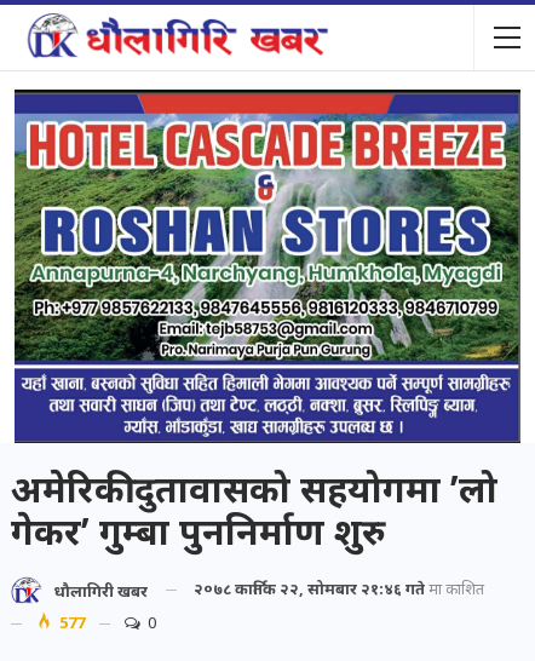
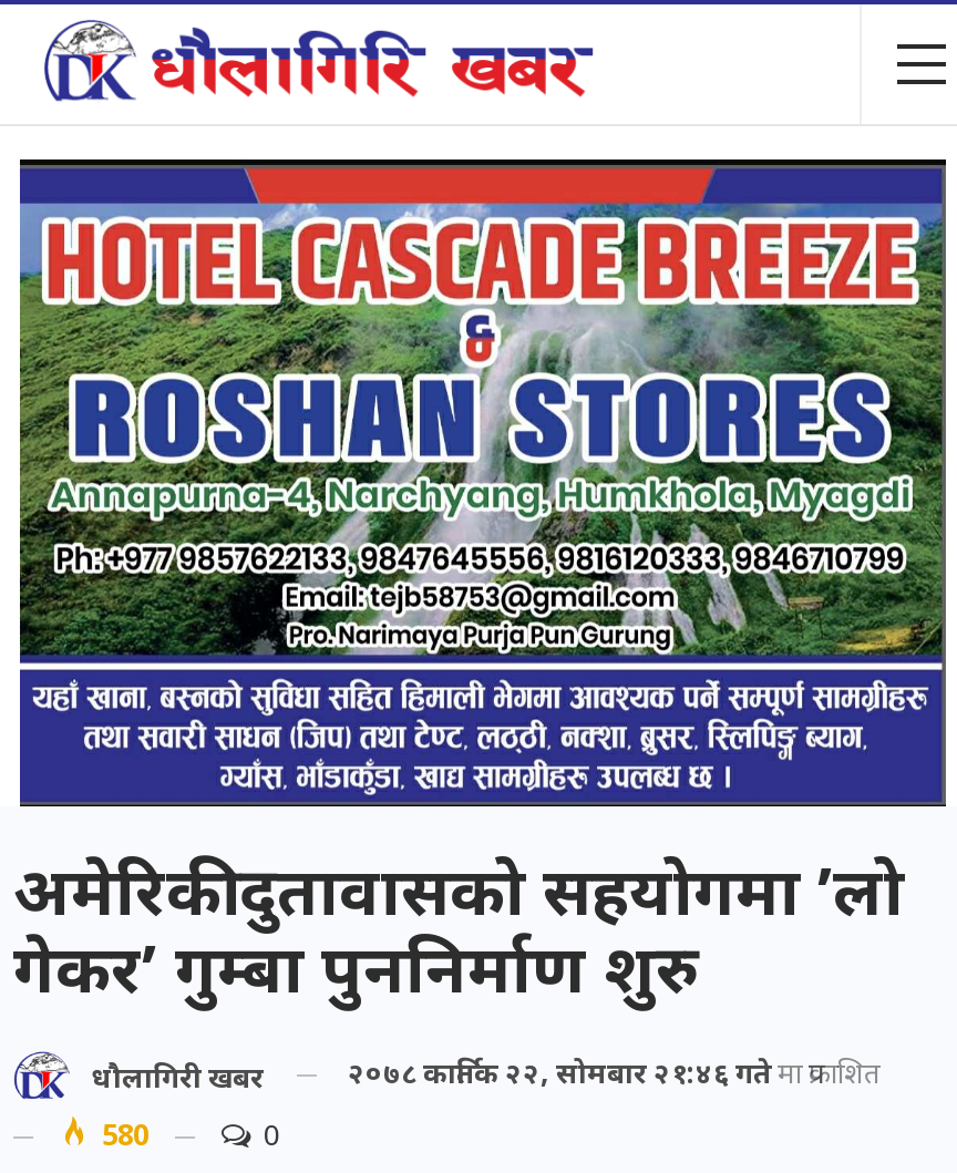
- 577
+ 580
